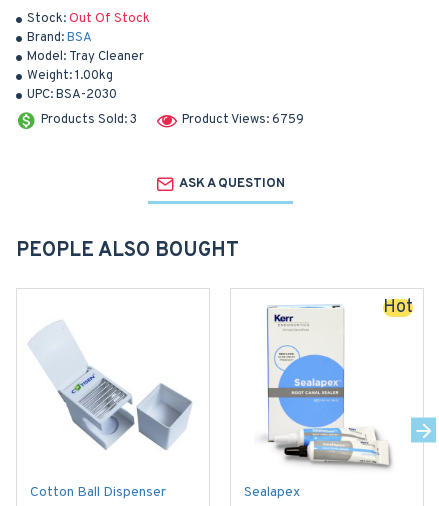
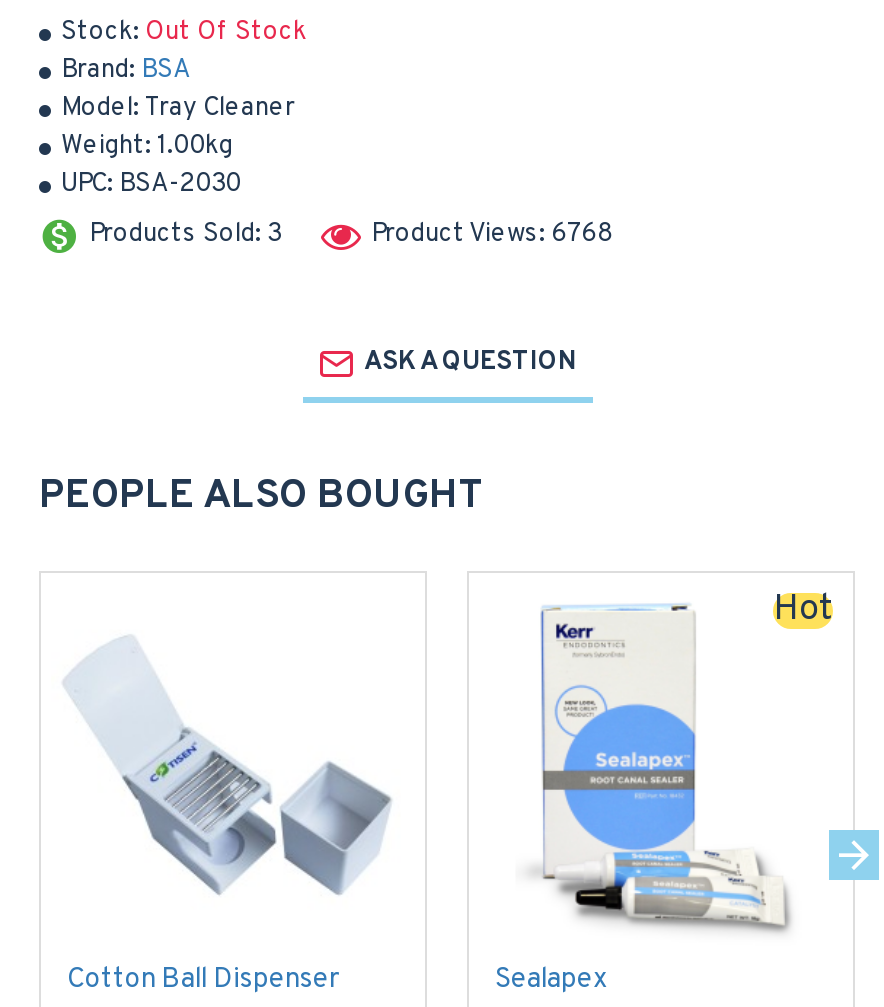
- Product Views: 6759
+ Product Views: 6768
